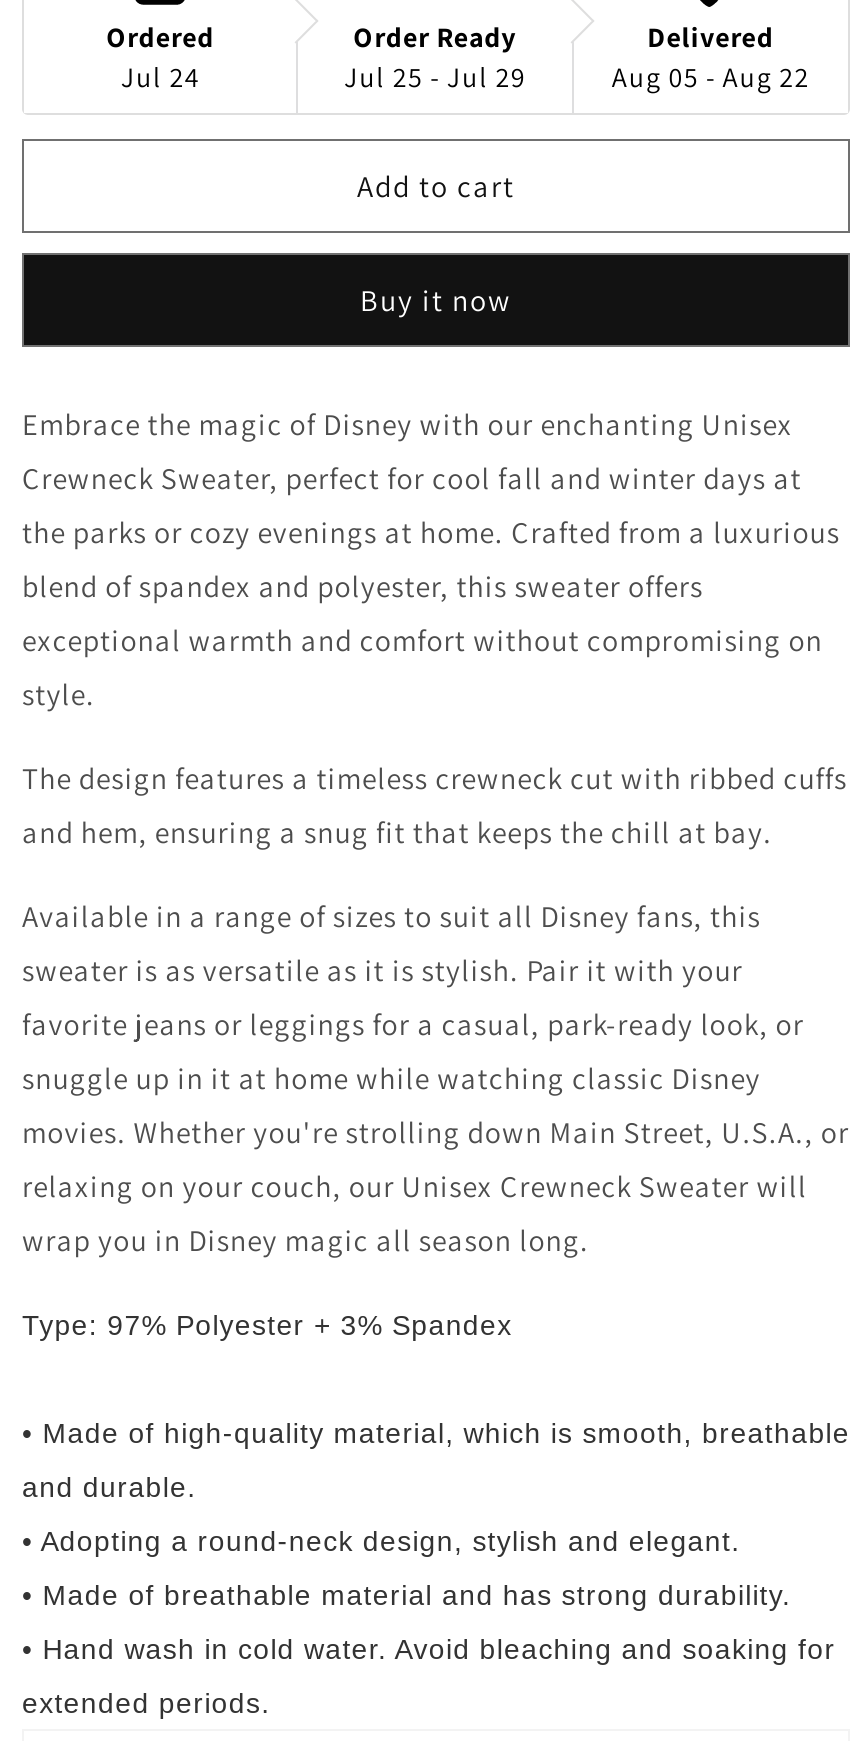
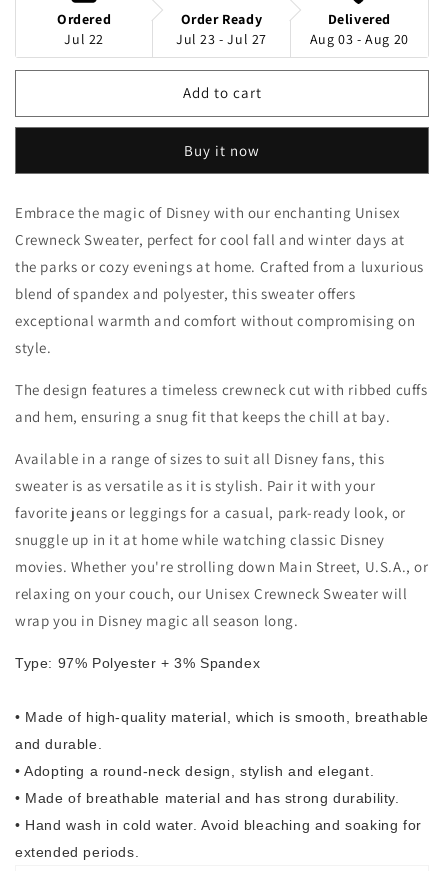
- Jul 24
+ Jul 22

- Jul 25 - Jul 29
+ Jul 23 - Jul 27

- Aug 05 - Aug 22
+ Aug 03 - Aug 20
